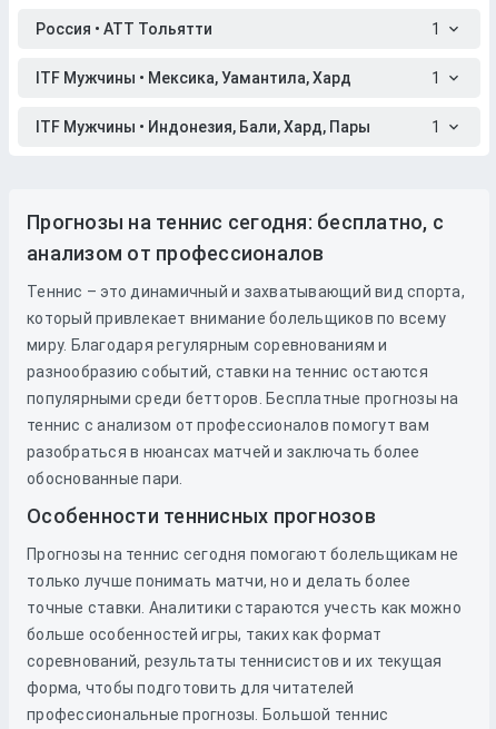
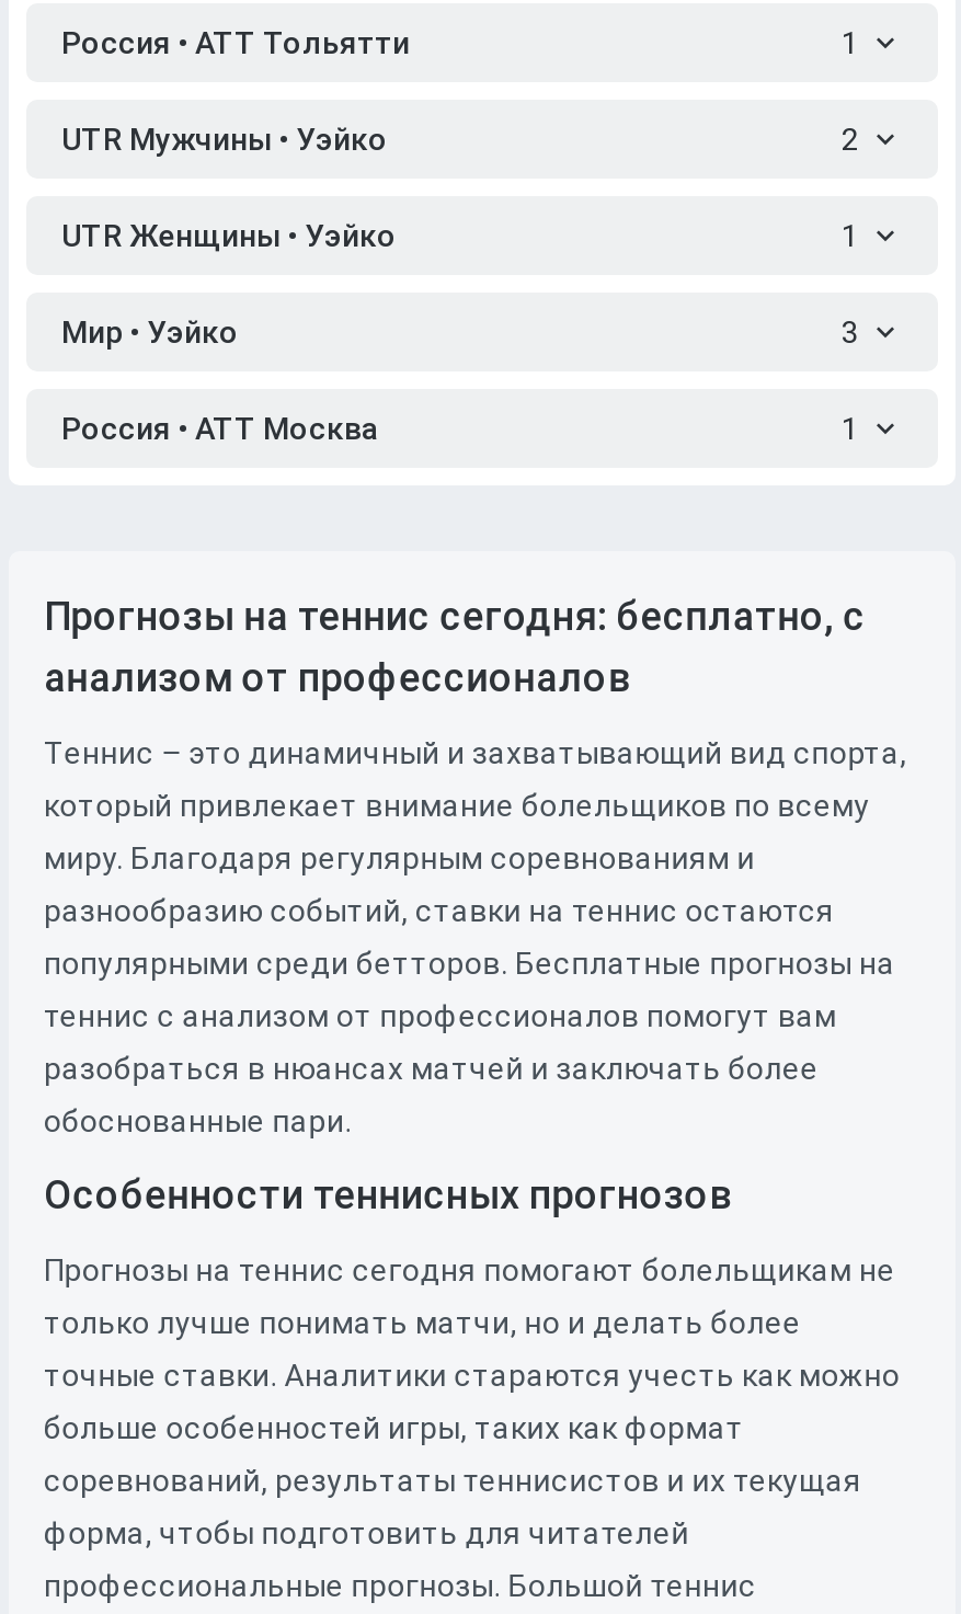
- ITF Мужчины • Мексика, Уамантила, Хард
+ UTR Мужчины • Уэйко
+ 2
+ UTR Женщины • Уэйко

- ITF Мужчины • Индонезия, Бали, Хард, Пары
+ Мир • Уэйко
+ 3
+ Россия • АТТ Москва
